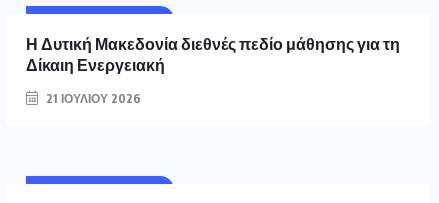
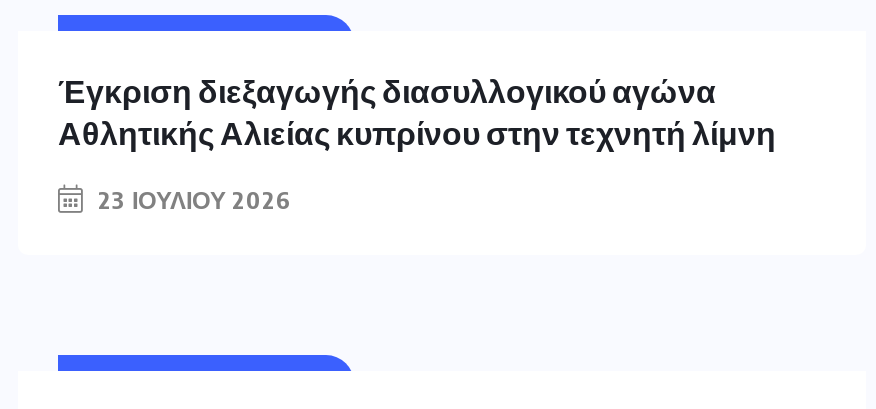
- Η Δυτική Μακεδονία διεθνές πεδίο μάθησης για τη
- Δίκαιη Ενεργειακή
+ Έγκριση διεξαγωγής διασυλλογικού αγώνα
+ Αθλητικής Αλιείας κυπρίνου στην τεχνητή λίμνη

- 21 ΙΟΥΛΊΟΥ 2026
+ 23 ΙΟΥΛΊΟΥ 2026
